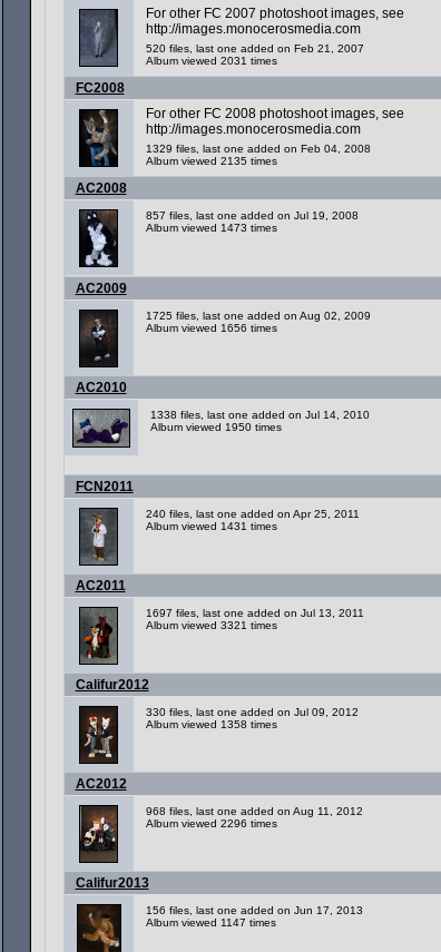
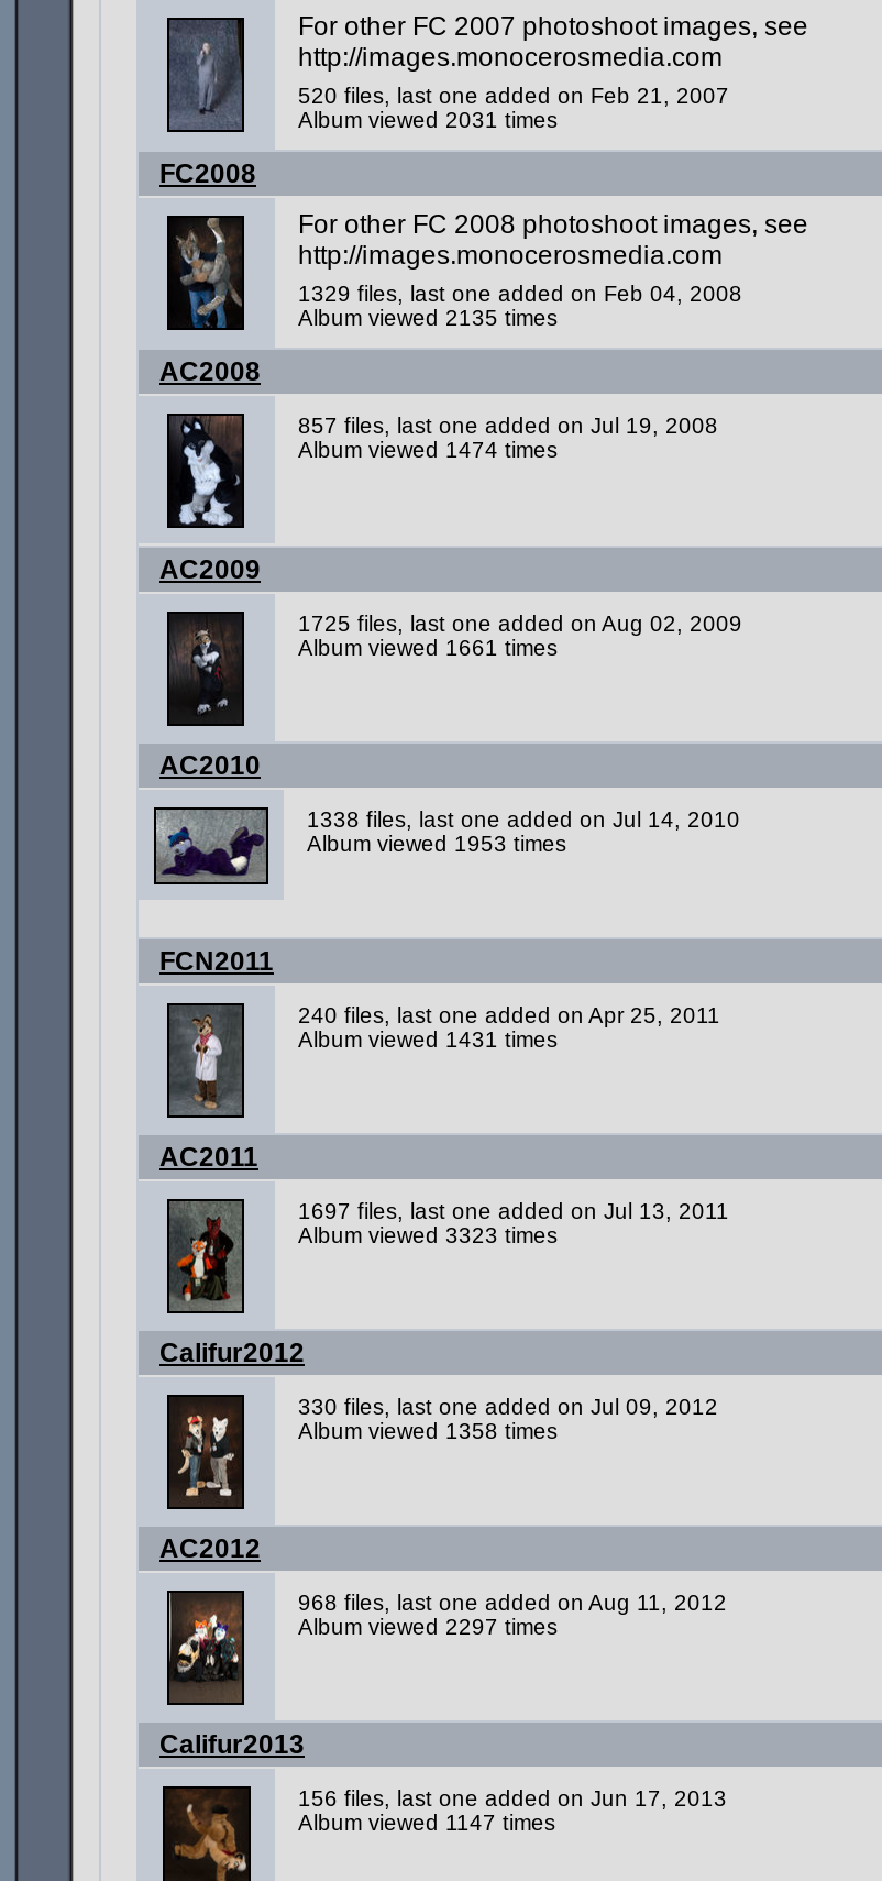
- Album viewed 1473 times
+ Album viewed 1474 times

- Album viewed 1656 times
+ Album viewed 1661 times

- Album viewed 1950 times
+ Album viewed 1953 times

- Album viewed 3321 times
+ Album viewed 3323 times

- Album viewed 2296 times
+ Album viewed 2297 times
